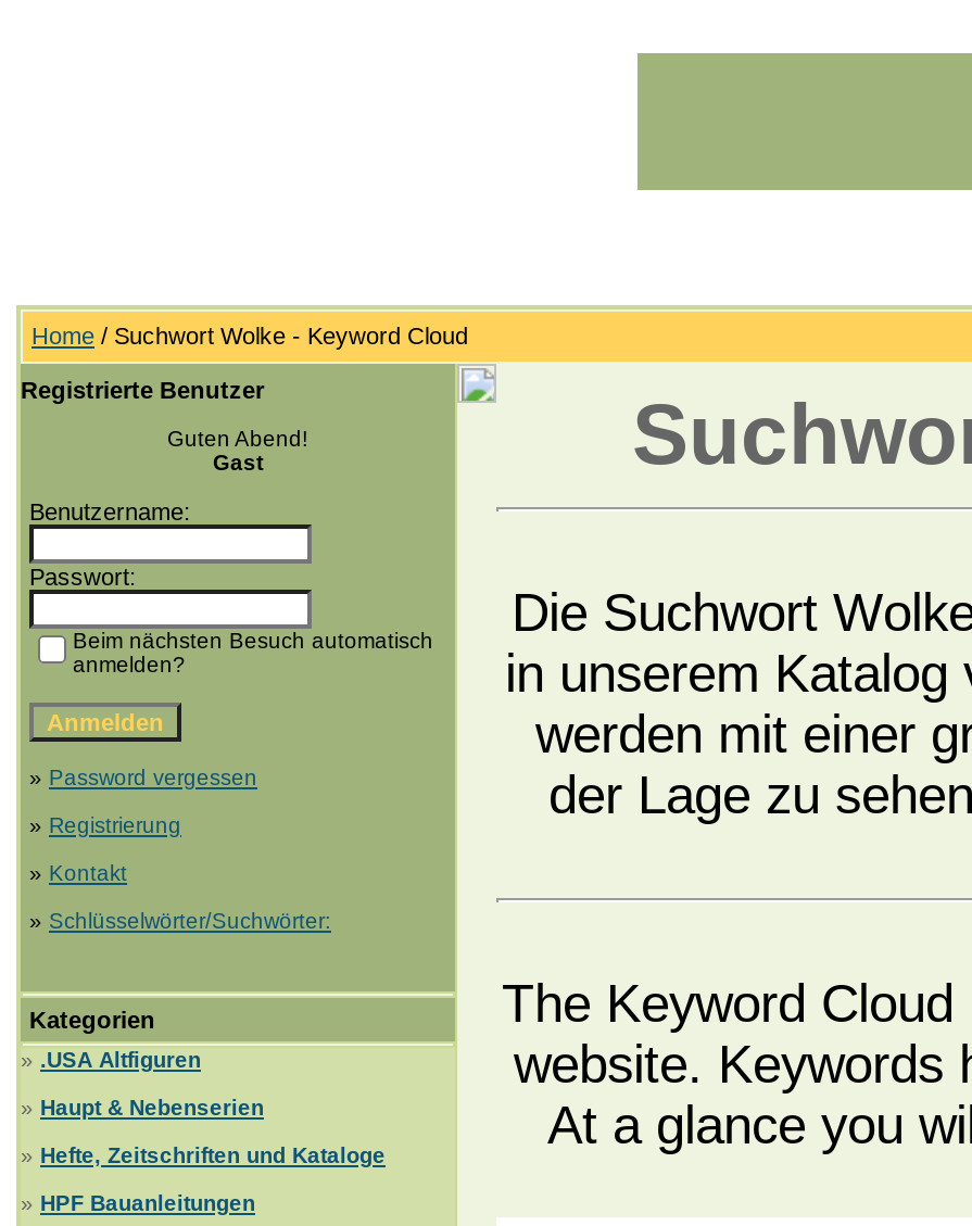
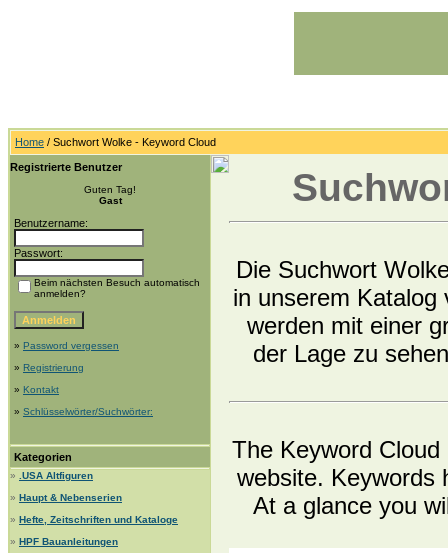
- Guten Abend!
+ Guten Tag!
